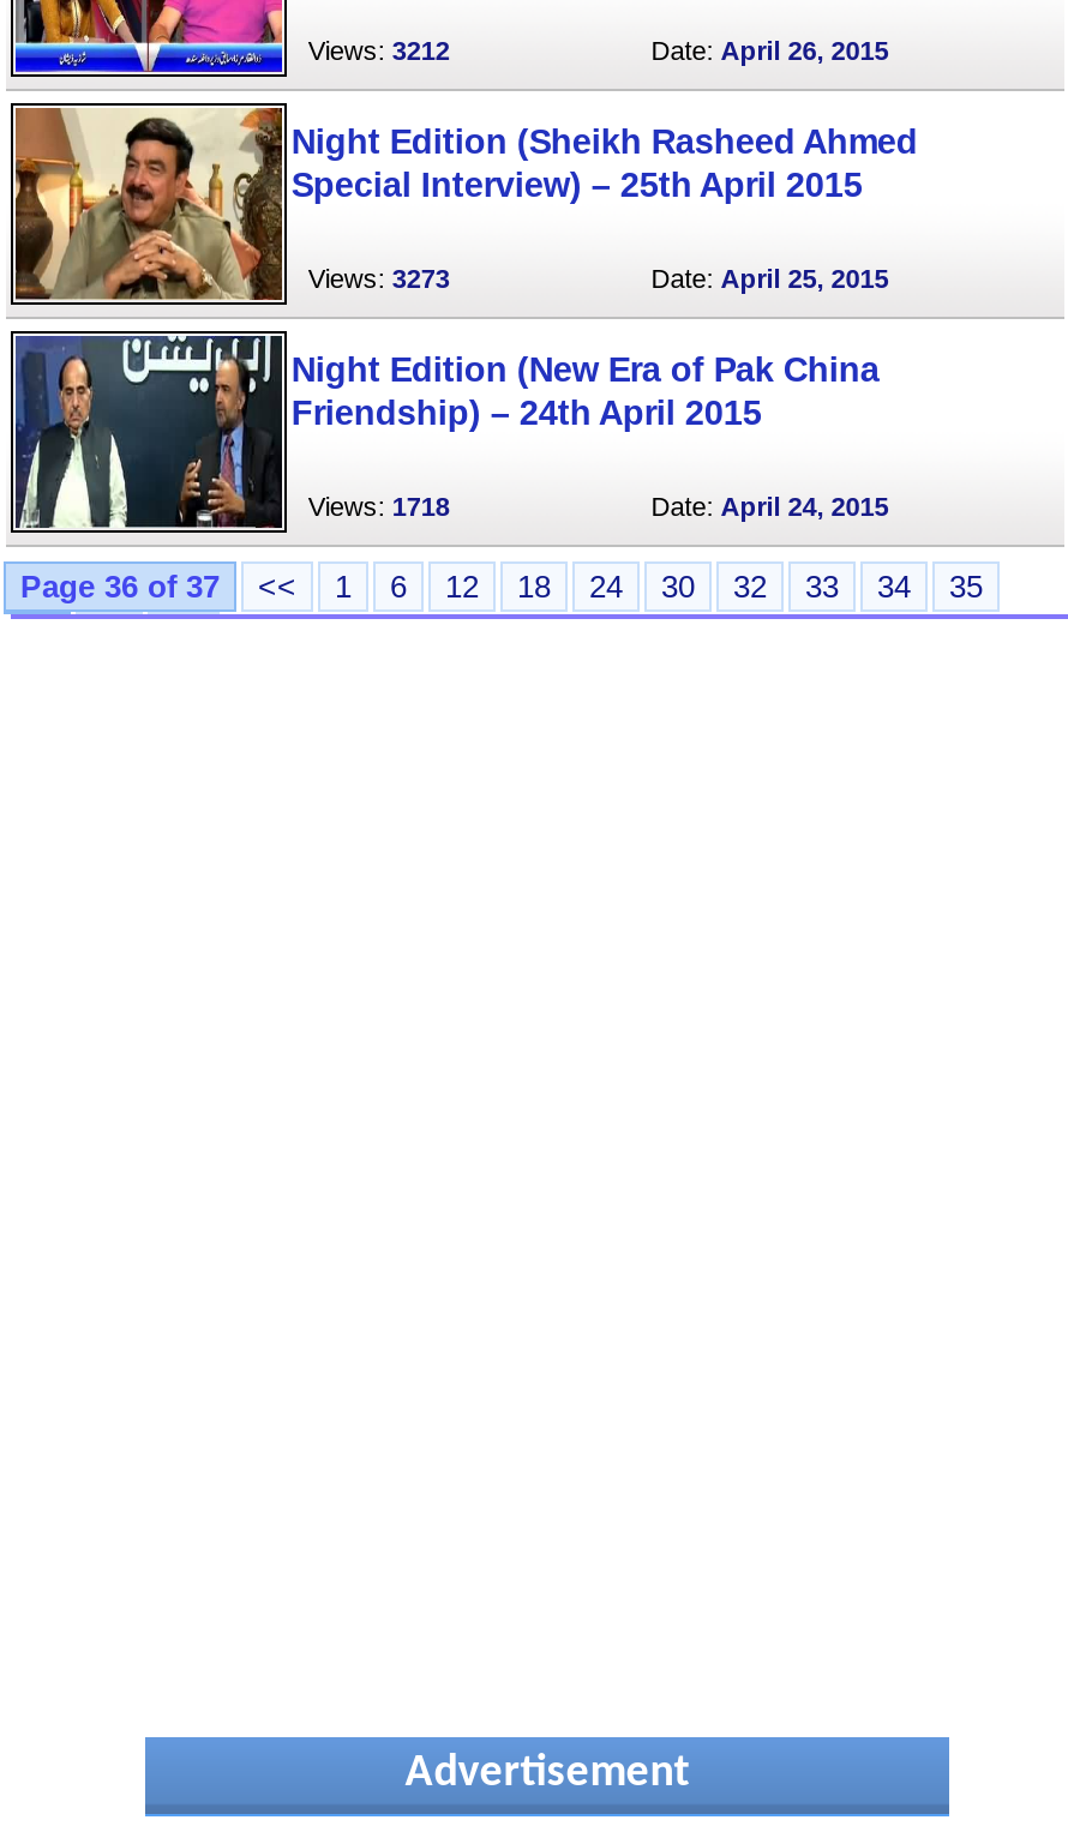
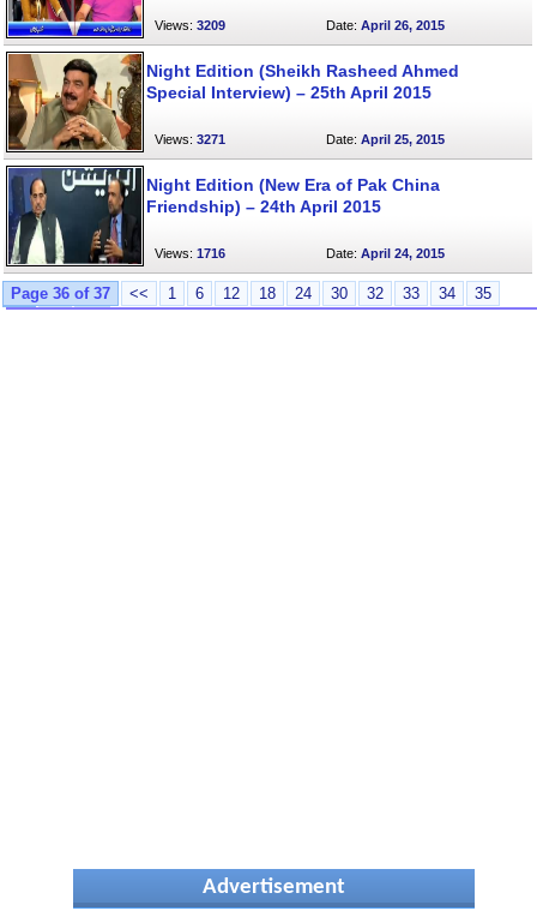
- Views: 3212
+ Views: 3209

- Views: 3273
+ Views: 3271

- Views: 1718
+ Views: 1716
